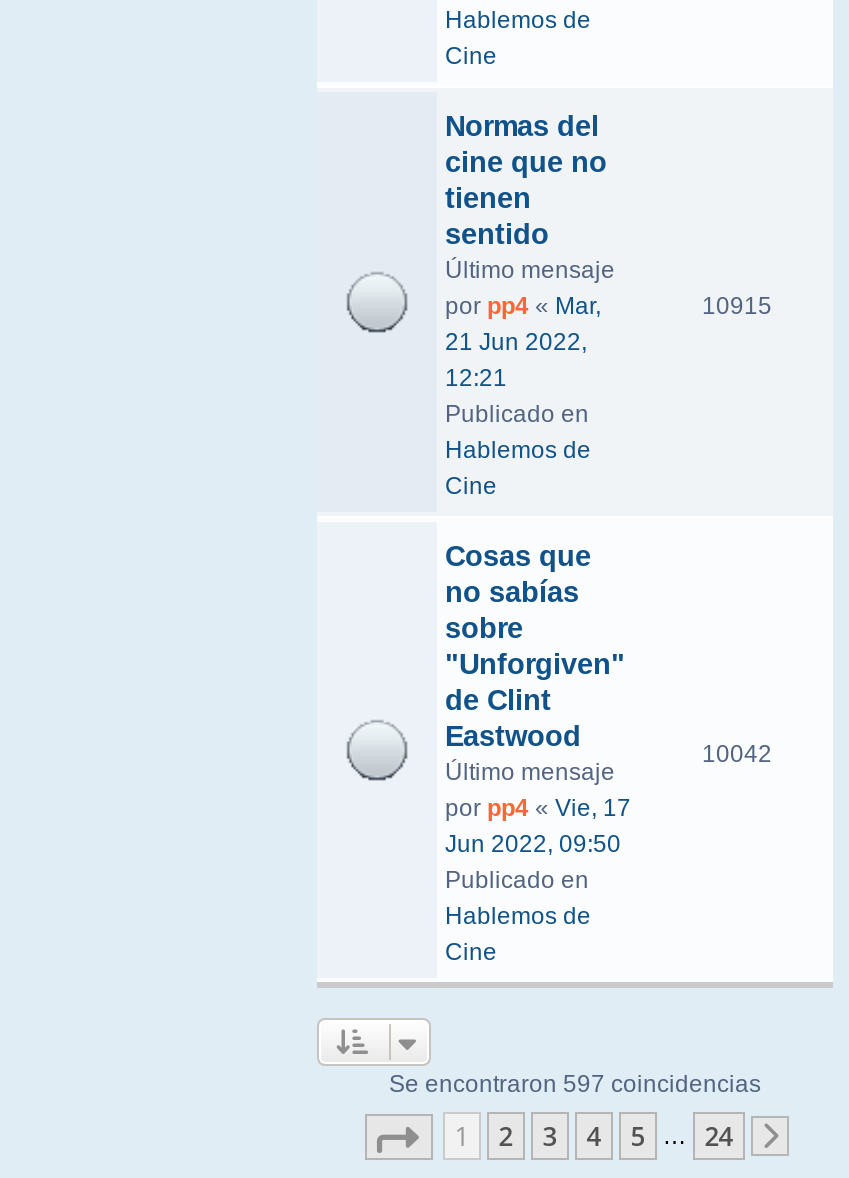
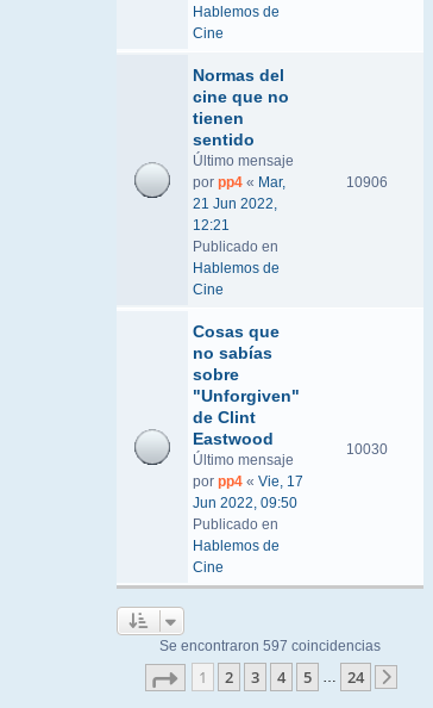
- 10915
+ 10906

- 10042
+ 10030
